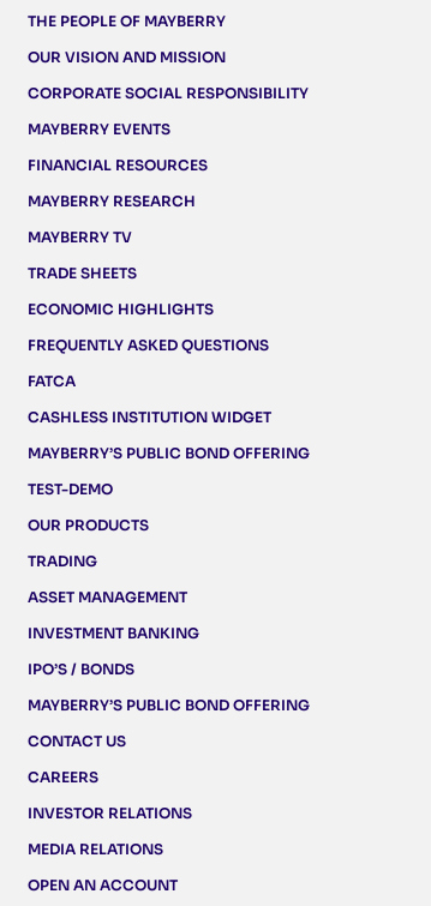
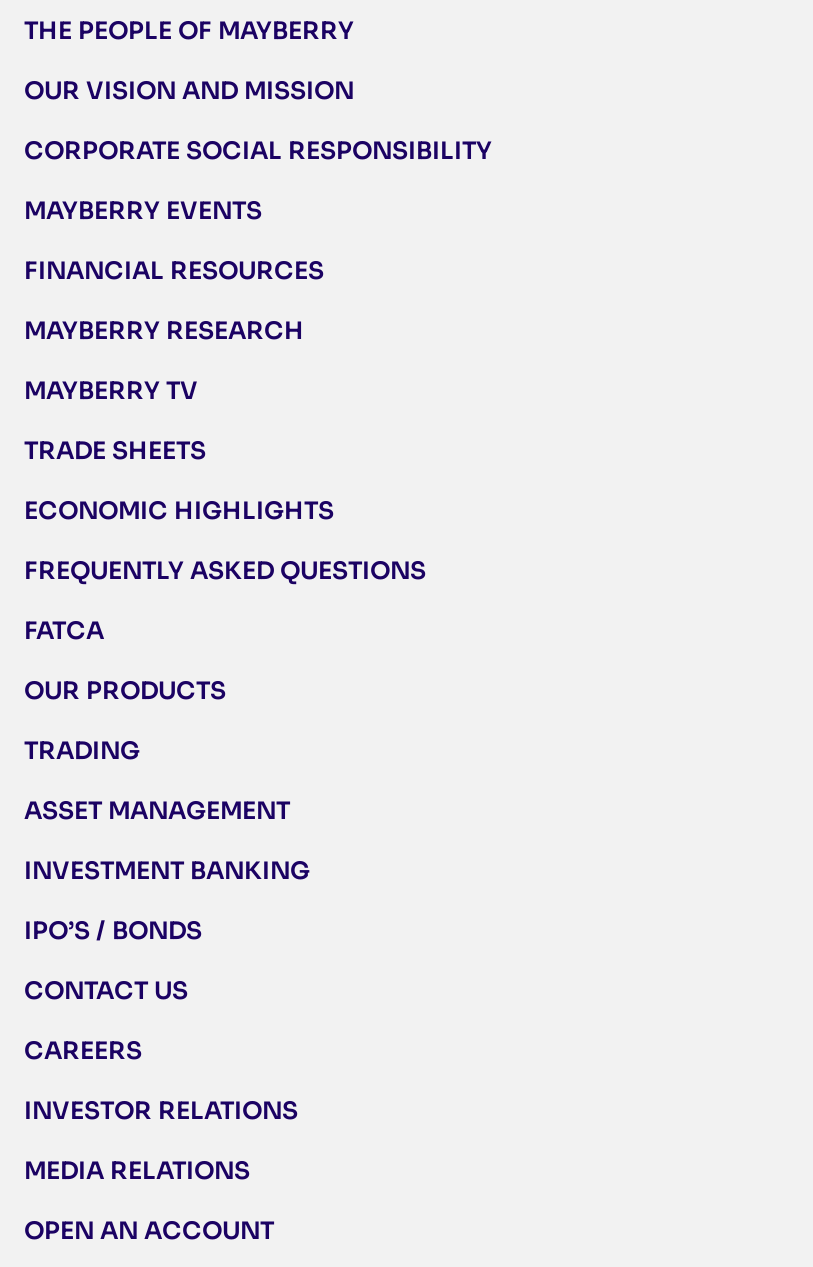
- CASHLESS INSTITUTION WIDGET
- MAYBERRY’S PUBLIC BOND OFFERING
- TEST-DEMO

- MAYBERRY’S PUBLIC BOND OFFERING
